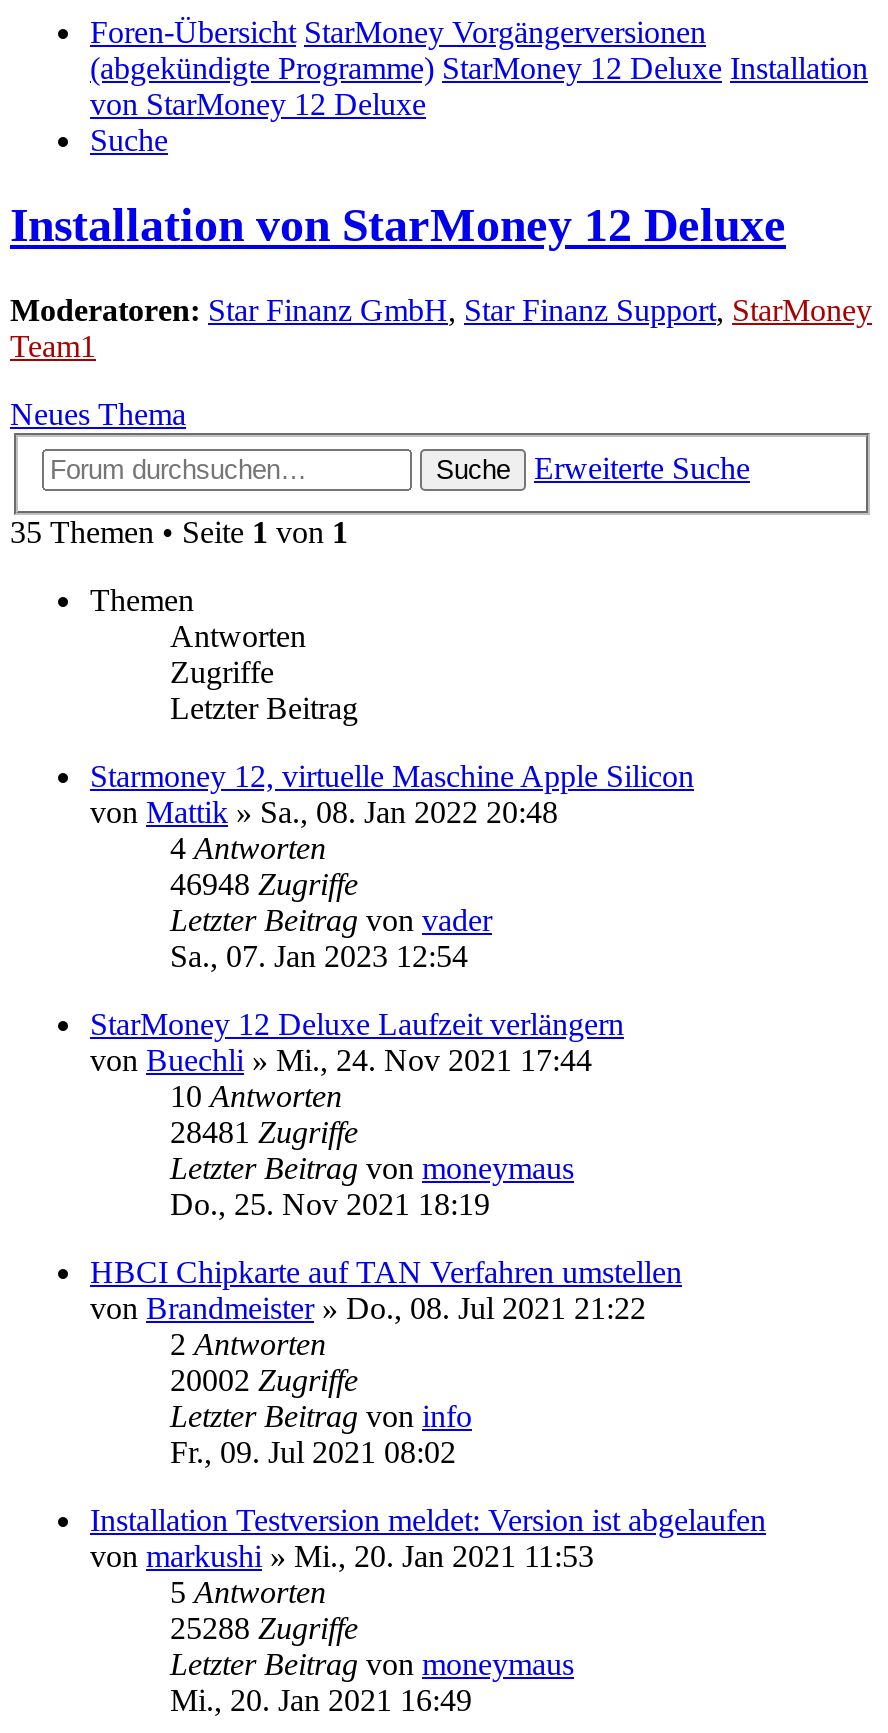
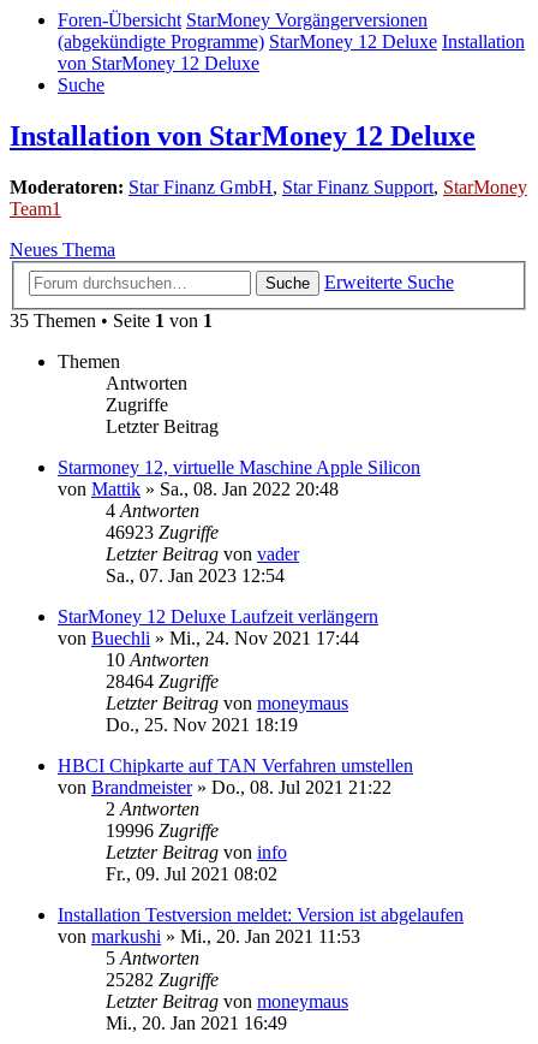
- 46948 Zugriffe
+ 46923 Zugriffe

- 28481 Zugriffe
+ 28464 Zugriffe

- 20002 Zugriffe
+ 19996 Zugriffe

- 25288 Zugriffe
+ 25282 Zugriffe
